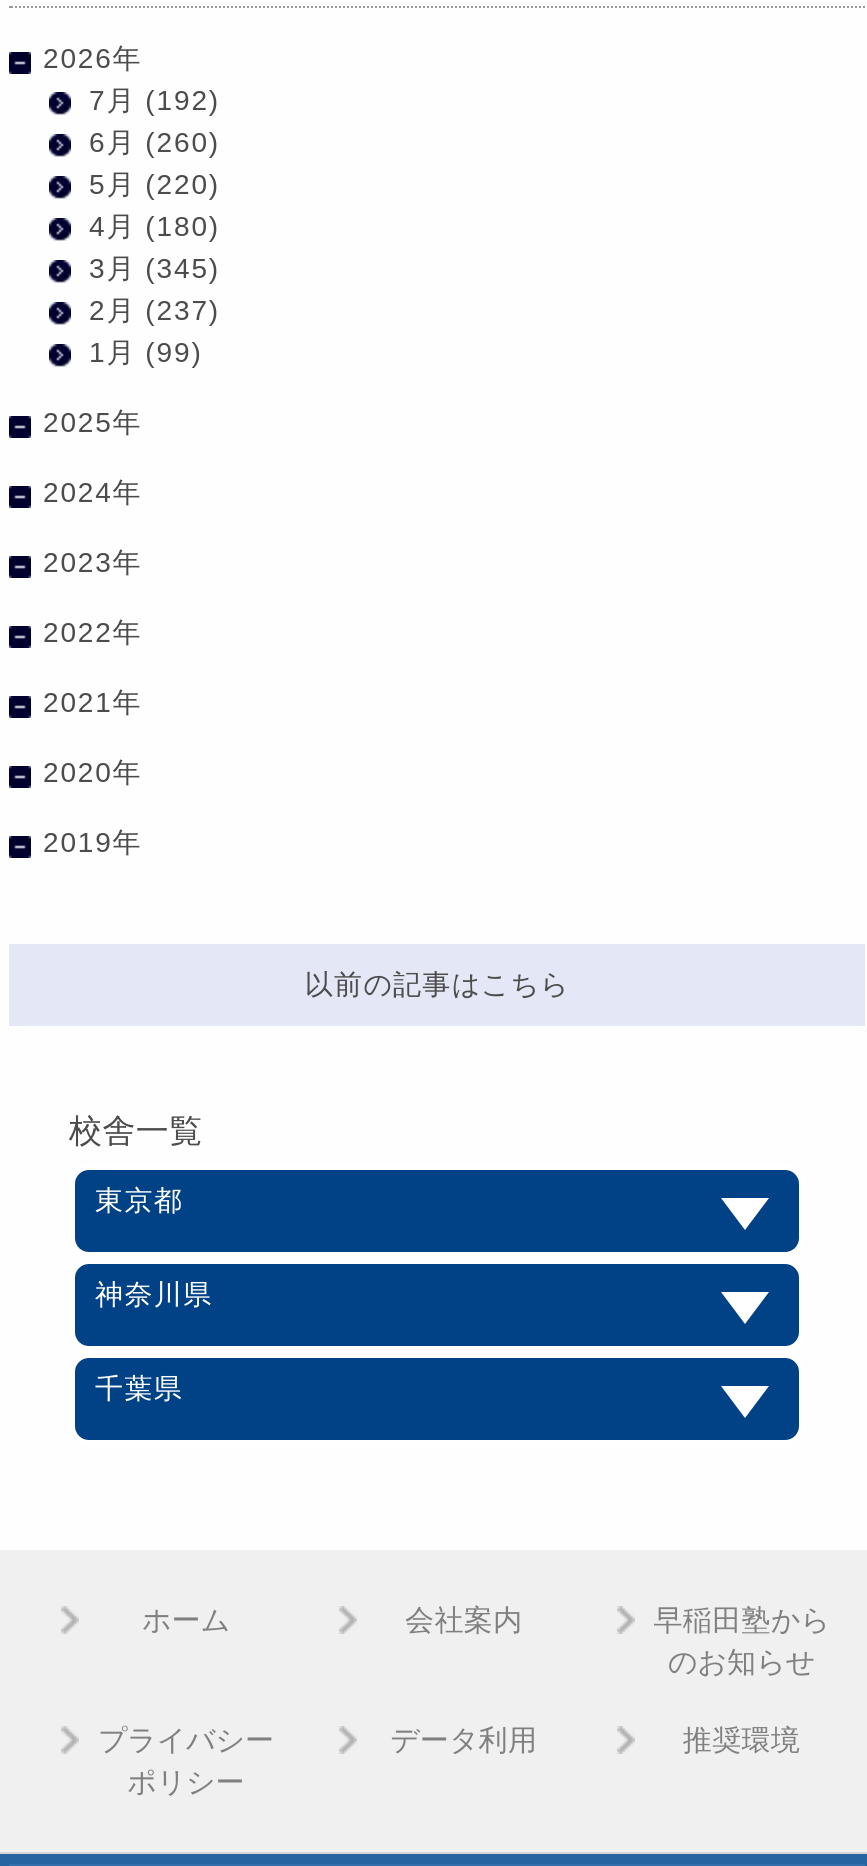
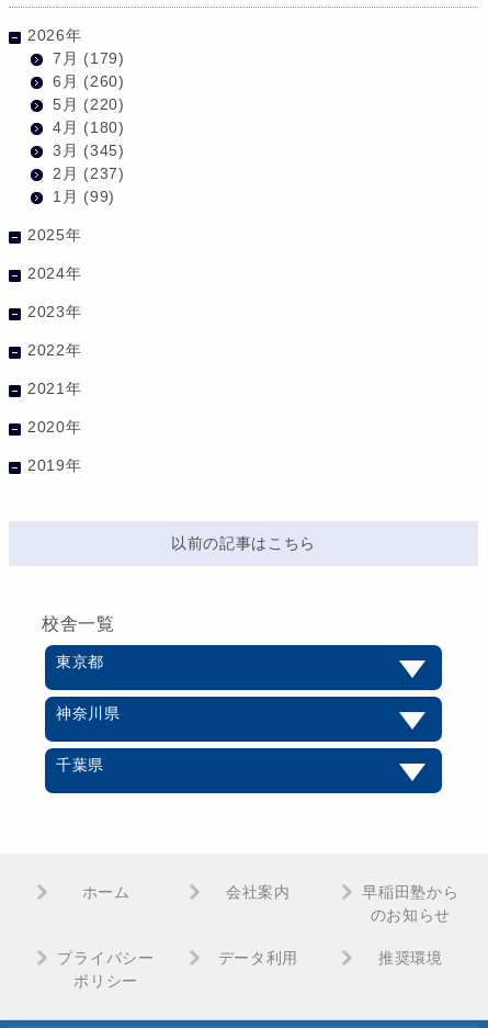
- 7月(192)
+ 7月(179)
